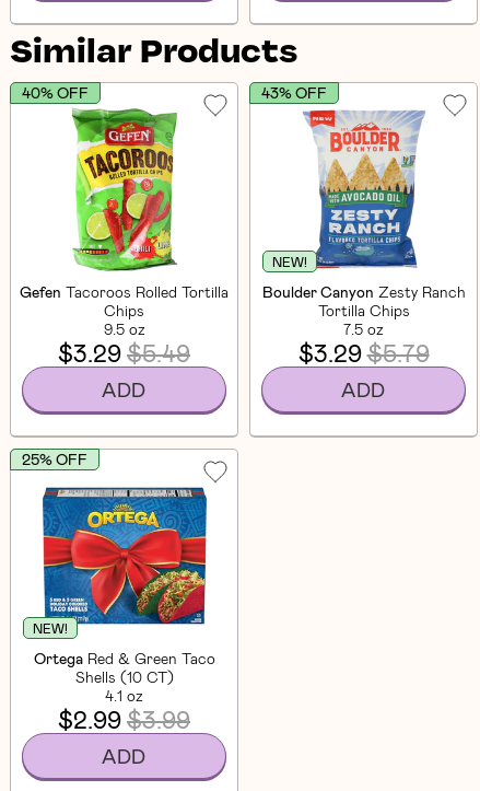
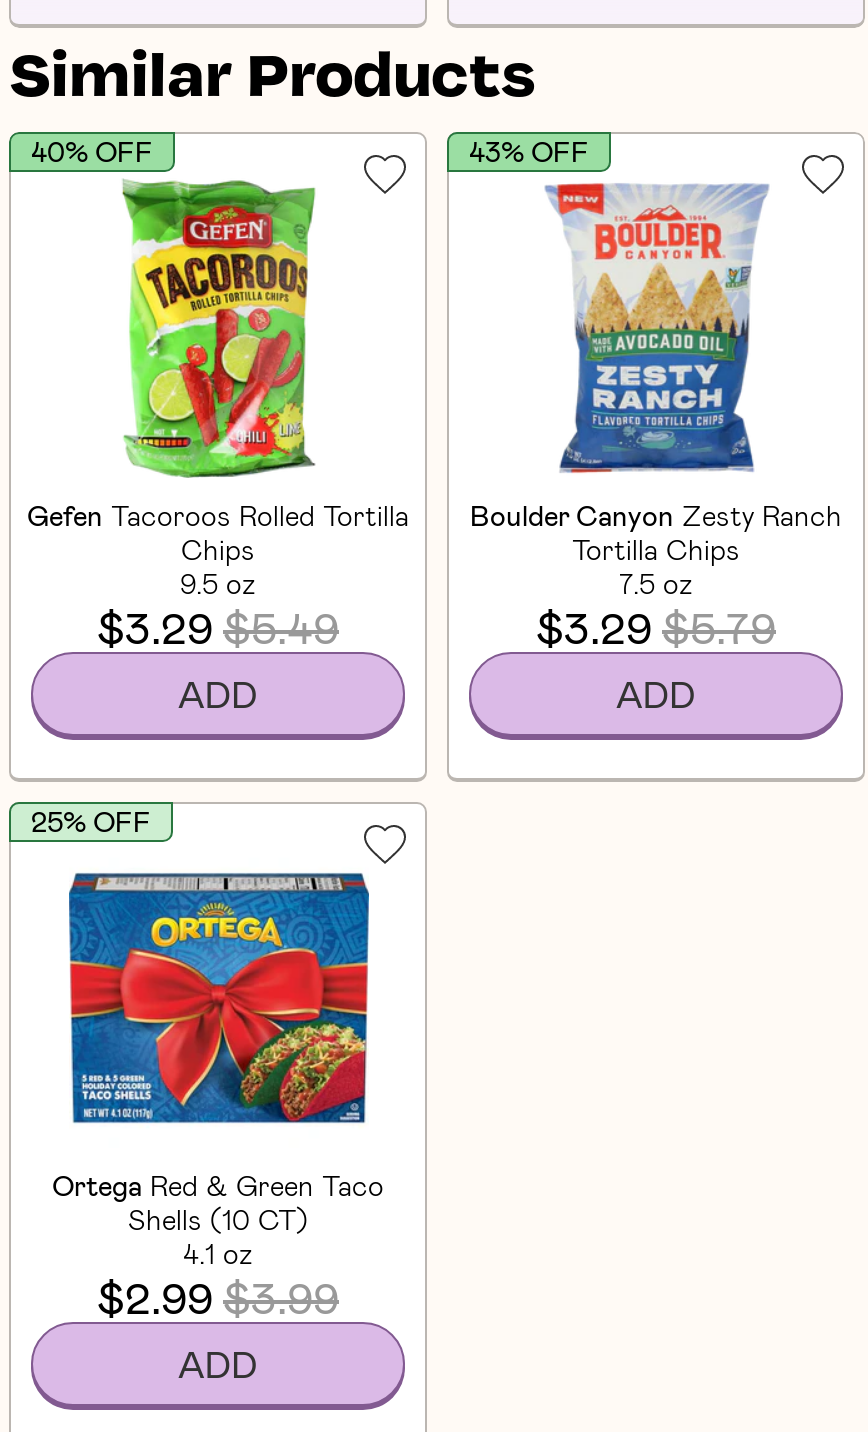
- NEW!

- NEW!
